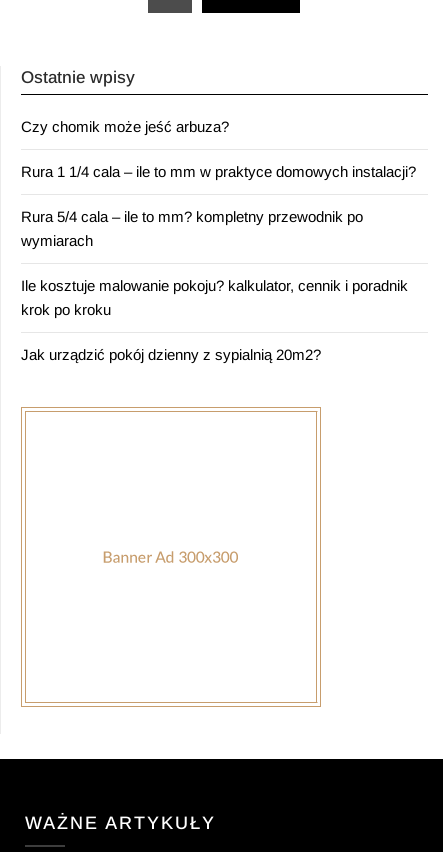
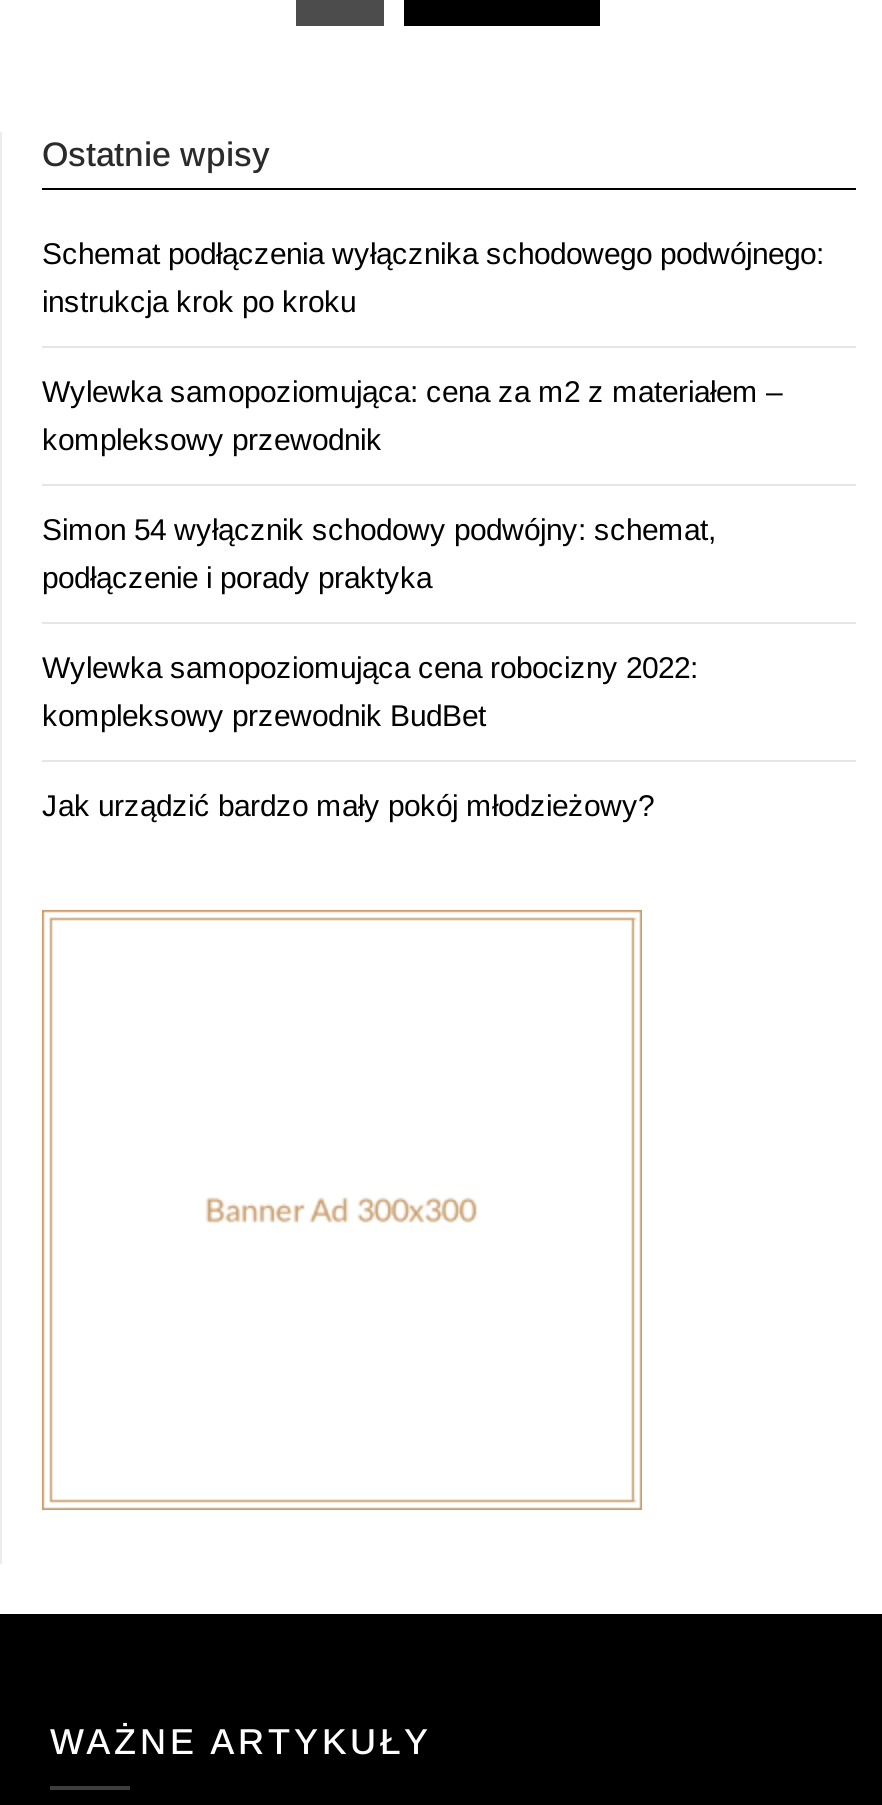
- Czy chomik może jeść arbuza?
+ Schemat podłączenia wyłącznika schodowego podwójnego:
+ instrukcja krok po kroku

- Rura 1 1/4 cala – ile to mm w praktyce domowych instalacji?
+ Wylewka samopoziomująca: cena za m2 z materiałem –
+ kompleksowy przewodnik

- Rura 5/4 cala – ile to mm? kompletny przewodnik po
- wymiarach
+ Simon 54 wyłącznik schodowy podwójny: schemat,
+ podłączenie i porady praktyka

- Ile kosztuje malowanie pokoju? kalkulator, cennik i poradnik
- krok po kroku
+ Wylewka samopoziomująca cena robocizny 2022:
+ kompleksowy przewodnik BudBet

- Jak urządzić pokój dzienny z sypialnią 20m2?
+ Jak urządzić bardzo mały pokój młodzieżowy?
